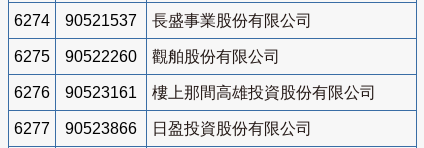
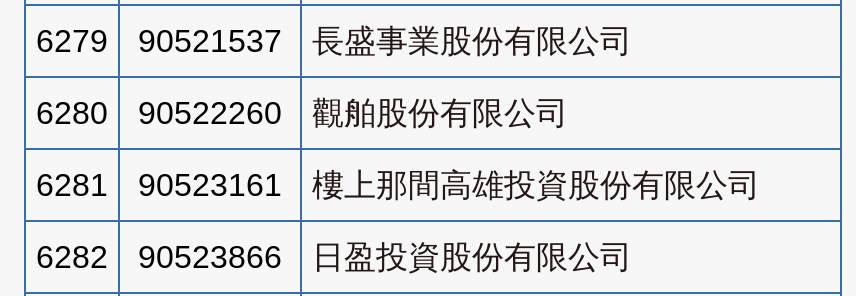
- 6274 90521537 長盛事業股份有限公司
+ 6279 90521537 長盛事業股份有限公司

- 6275 90522260 觀舶股份有限公司
+ 6280 90522260 觀舶股份有限公司

- 6276 90523161 樓上那間高雄投資股份有限公司
+ 6281 90523161 樓上那間高雄投資股份有限公司

- 6277 90523866 日盈投資股份有限公司
+ 6282 90523866 日盈投資股份有限公司
